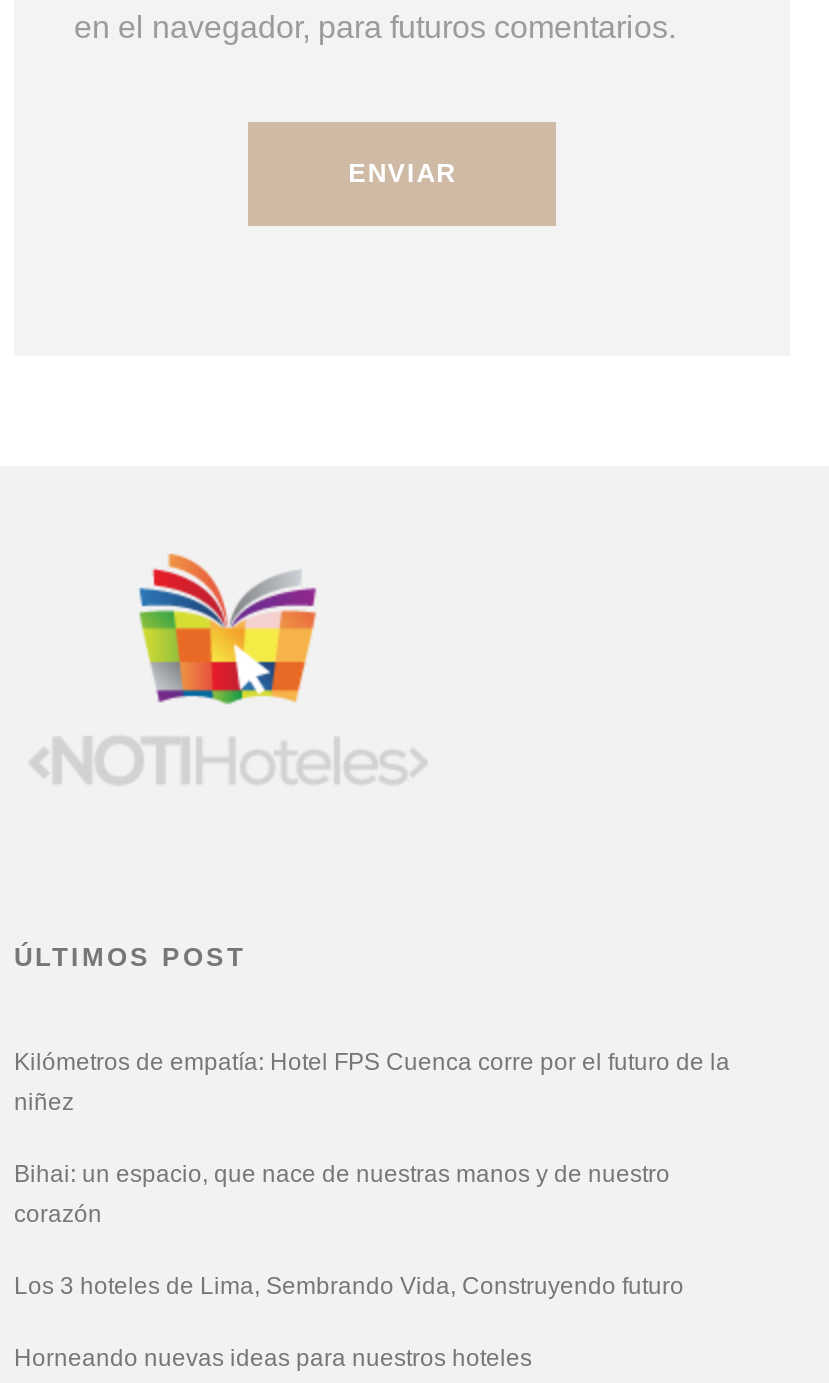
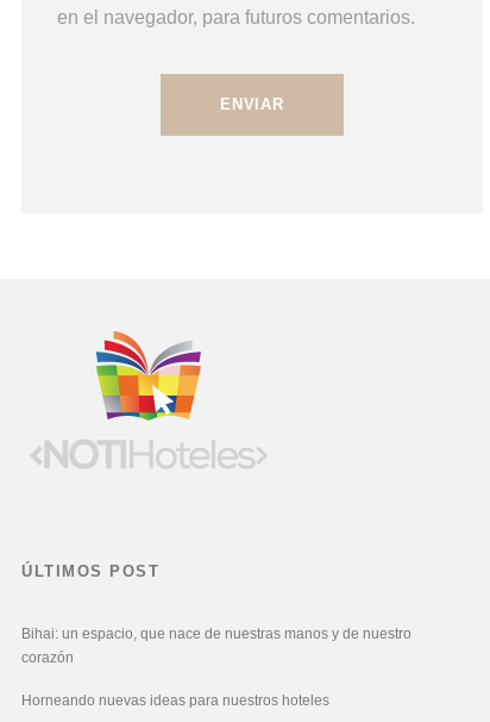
- Kilómetros de empatía: Hotel FPS Cuenca corre por el futuro de la
- niñez

- Los 3 hoteles de Lima, Sembrando Vida, Construyendo futuro
